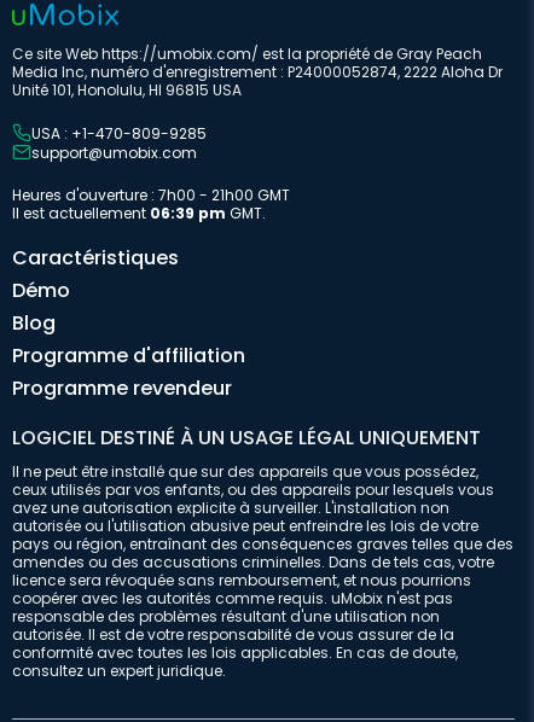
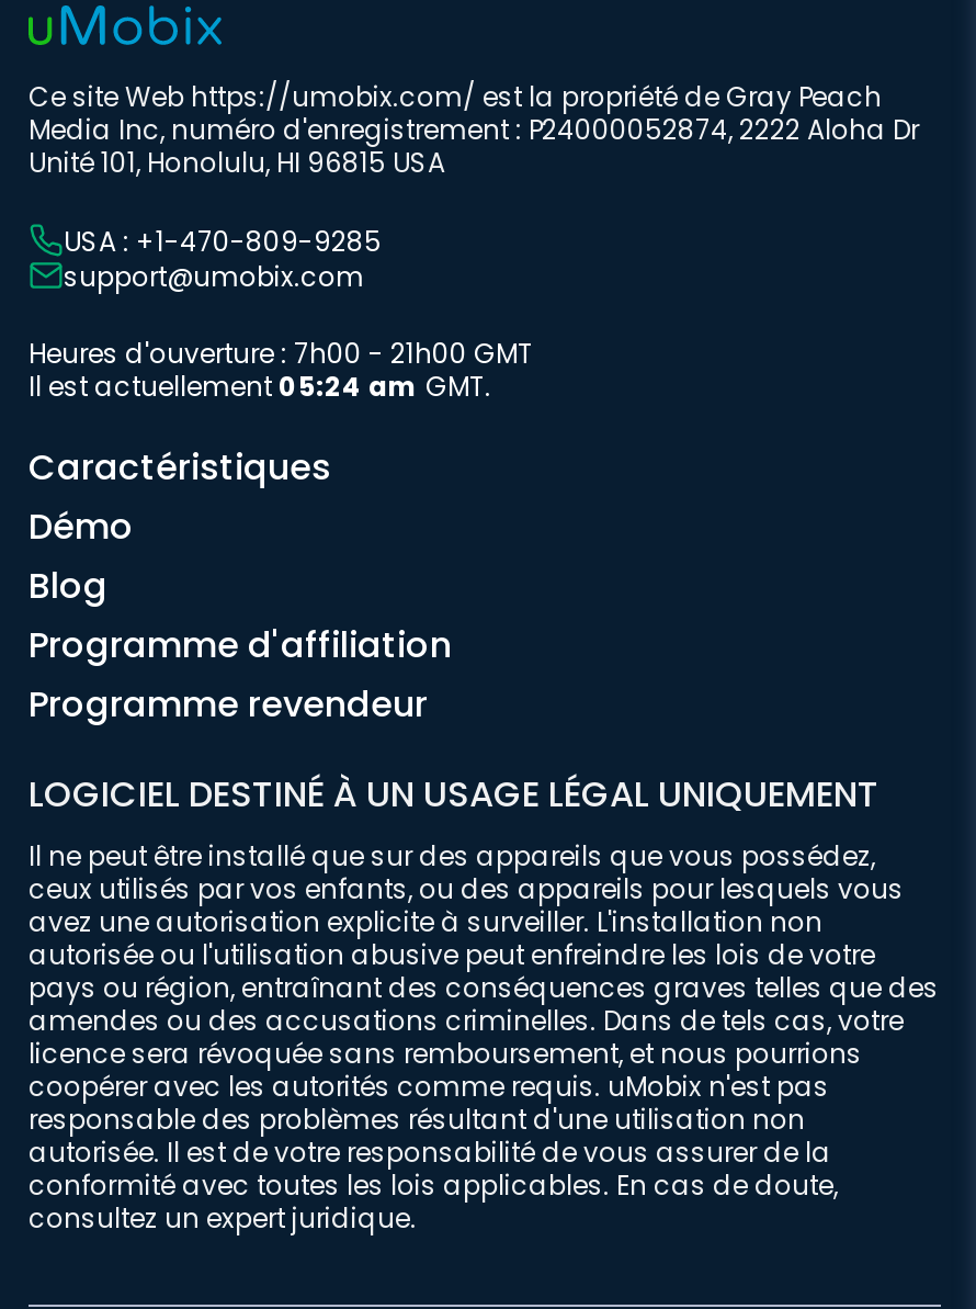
- Il est actuellement 06:39 pm GMT.
+ Il est actuellement 05:24 am GMT.
